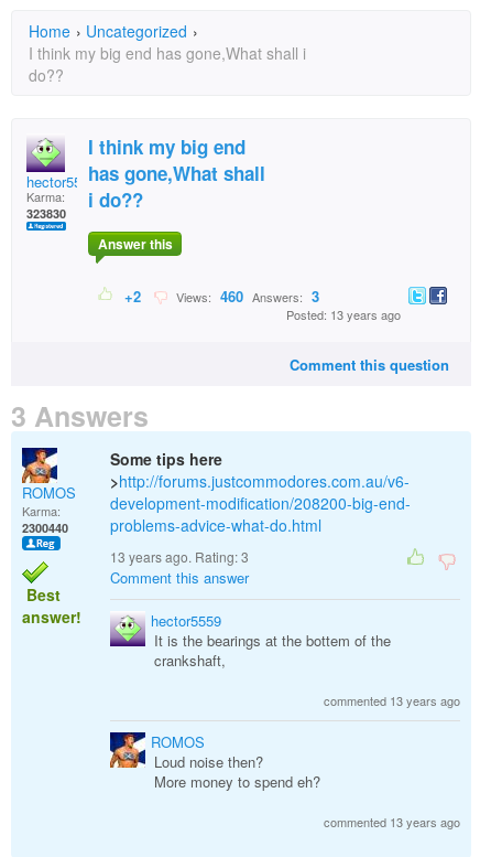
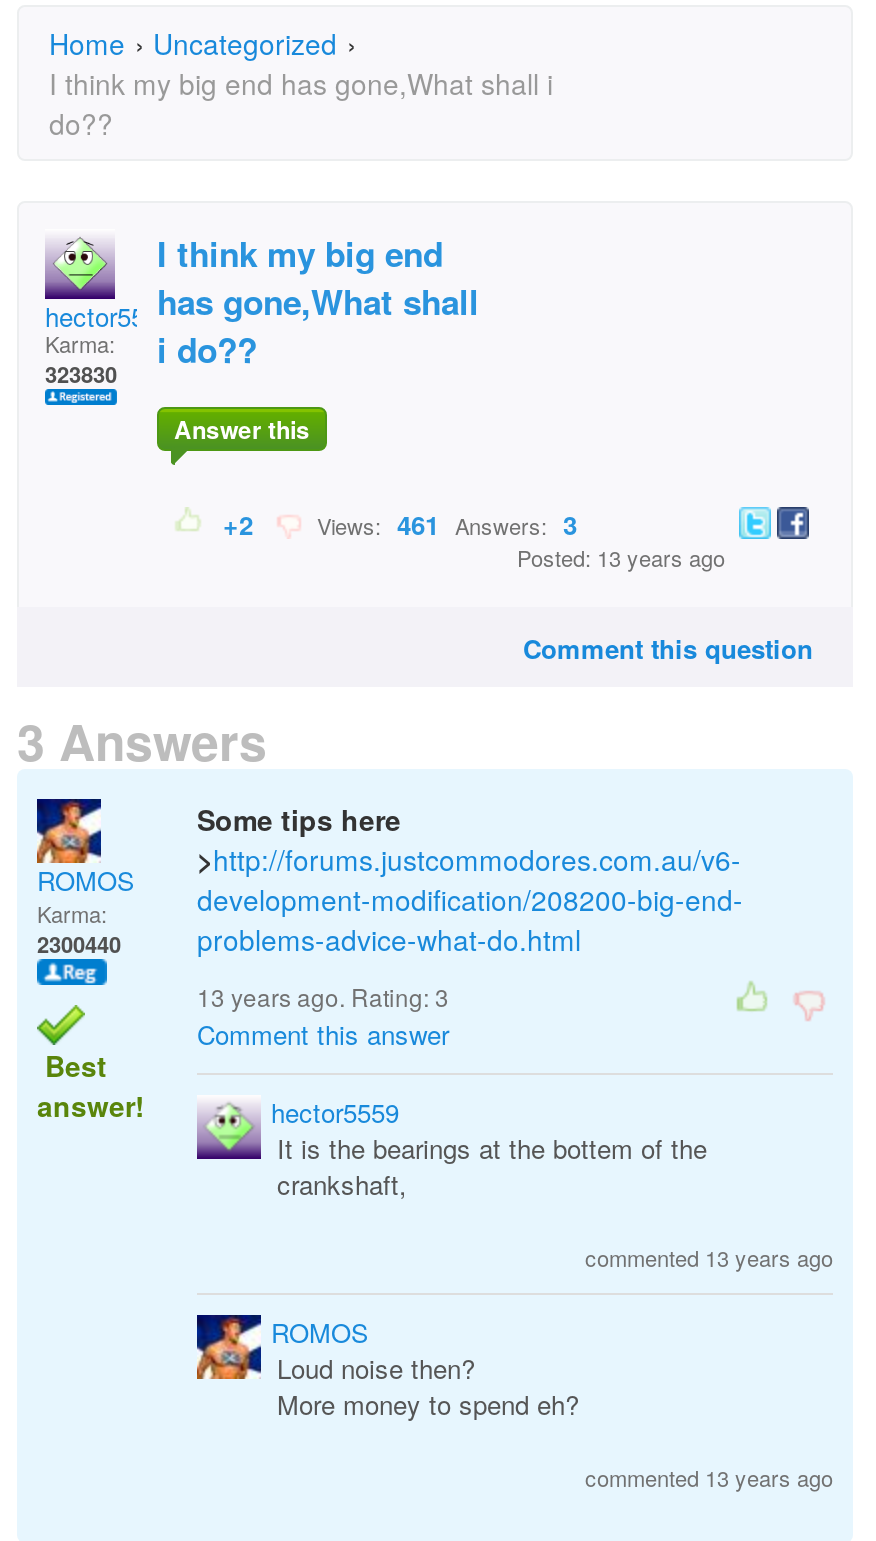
- Views: 460 Answers: 3
+ Views: 461 Answers: 3
